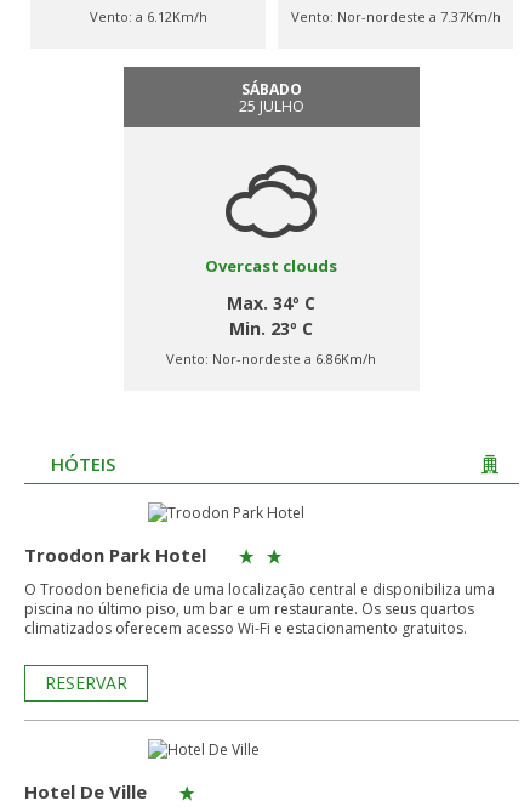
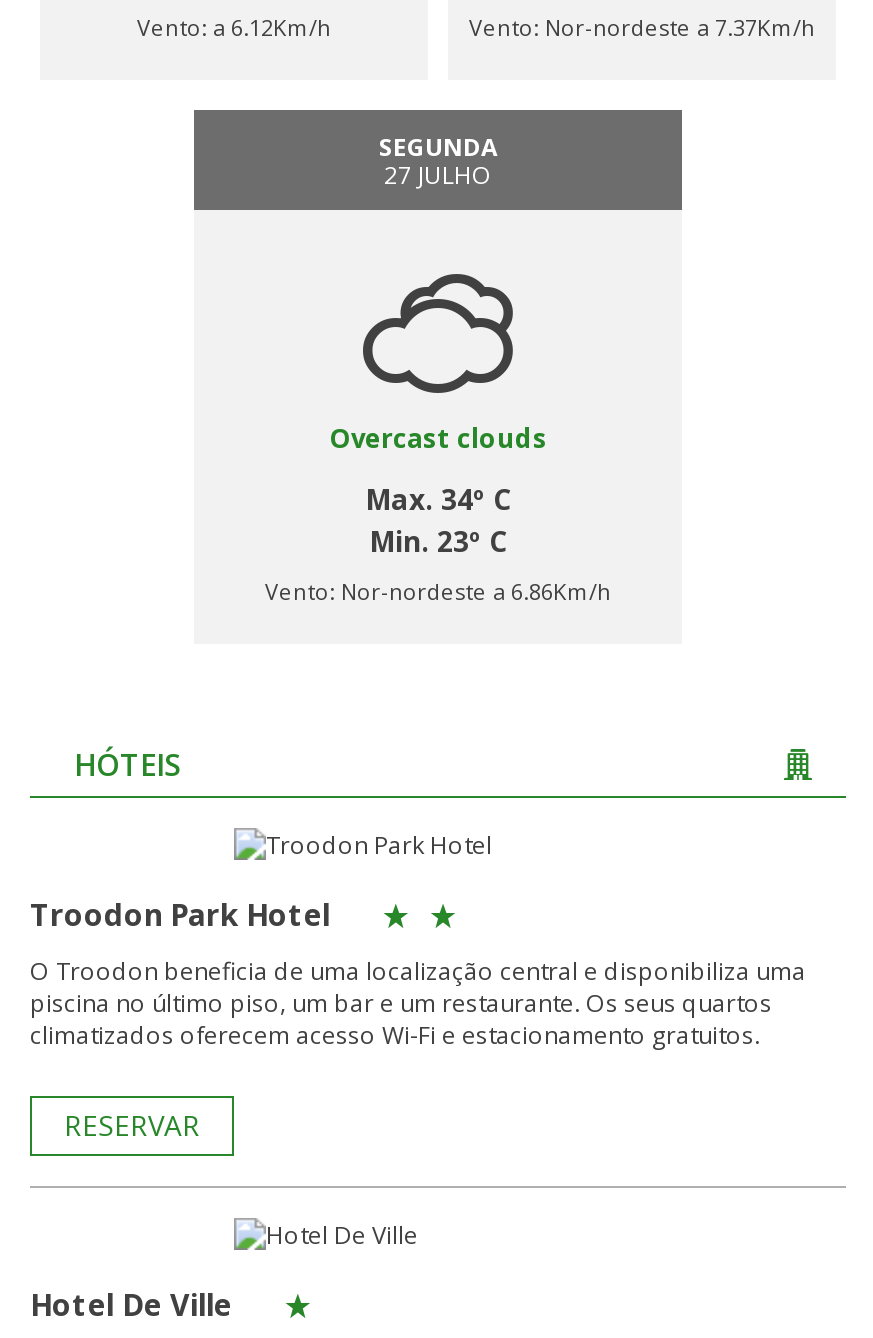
- SÁBADO
- 25 JULHO
+ SEGUNDA
+ 27 JULHO
